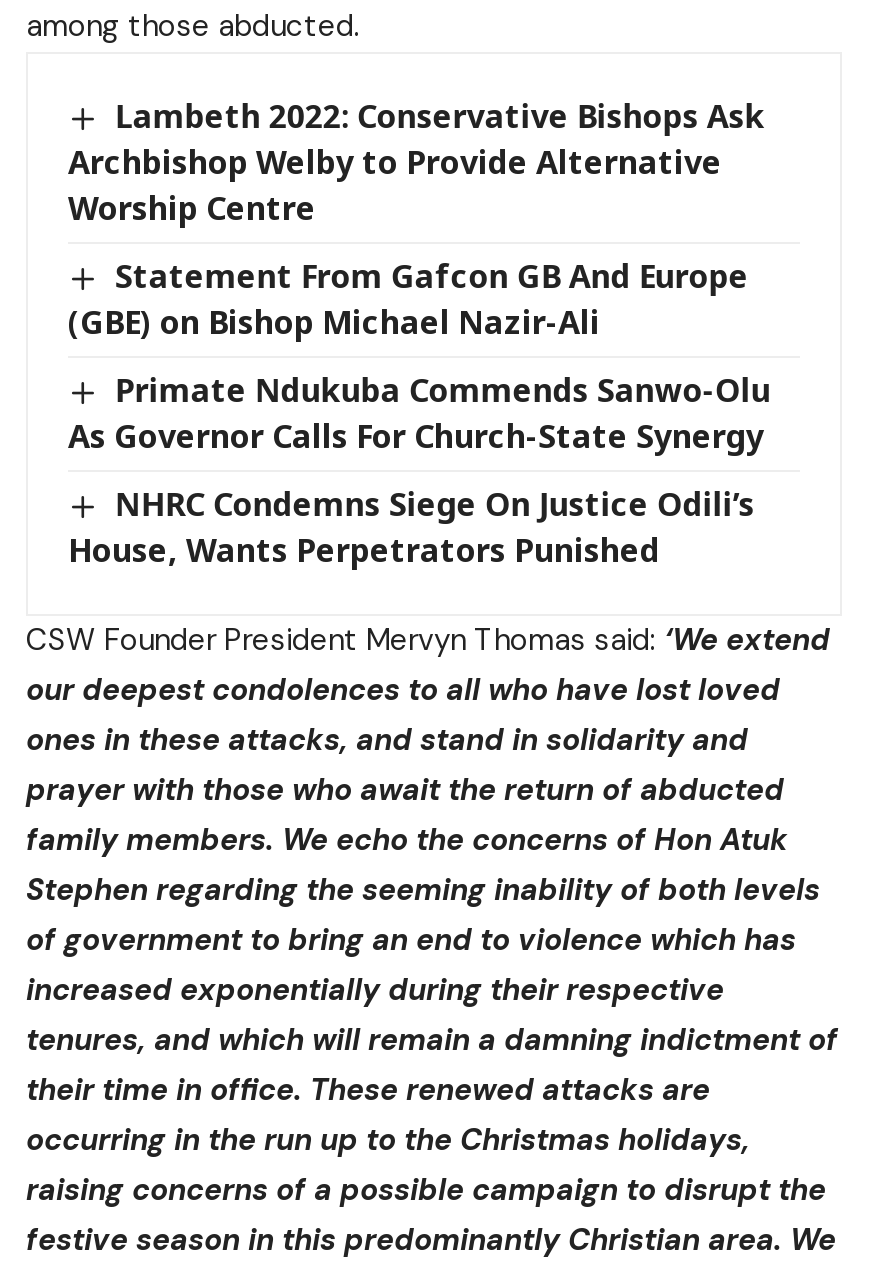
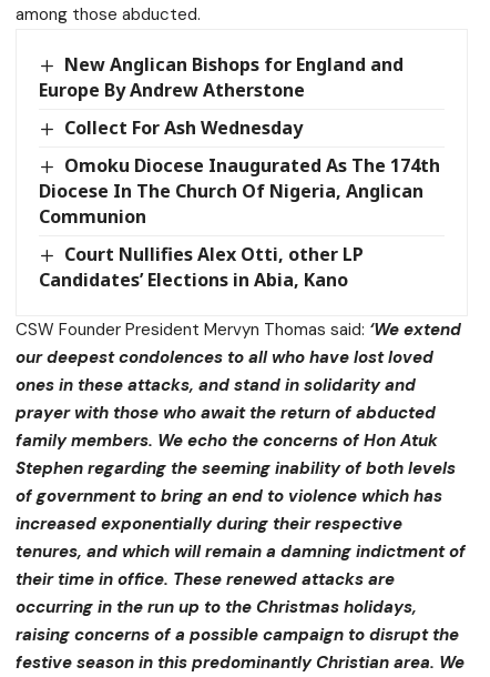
- Lambeth 2022: Conservative Bishops Ask
- Archbishop Welby to Provide Alternative
- Worship Centre
+ New Anglican Bishops for England and
+ Europe By Andrew Atherstone

- Statement From Gafcon GB And Europe
- (GBE) on Bishop Michael Nazir-Ali
+ Collect For Ash Wednesday

- Primate Ndukuba Commends Sanwo-Olu
- As Governor Calls For Church-State Synergy
+ Omoku Diocese Inaugurated As The 174th
+ Diocese In The Church Of Nigeria, Anglican
+ Communion

- NHRC Condemns Siege On Justice Odili’s
- House, Wants Perpetrators Punished
+ Court Nullifies Alex Otti, other LP
+ Candidates’ Elections in Abia, Kano
